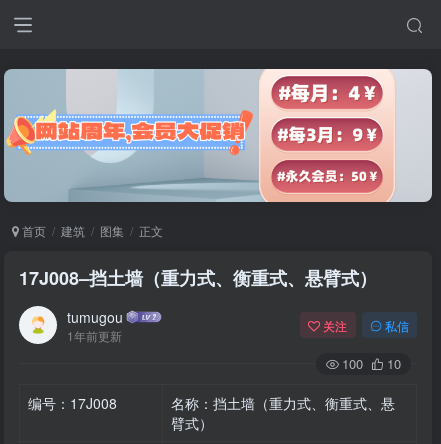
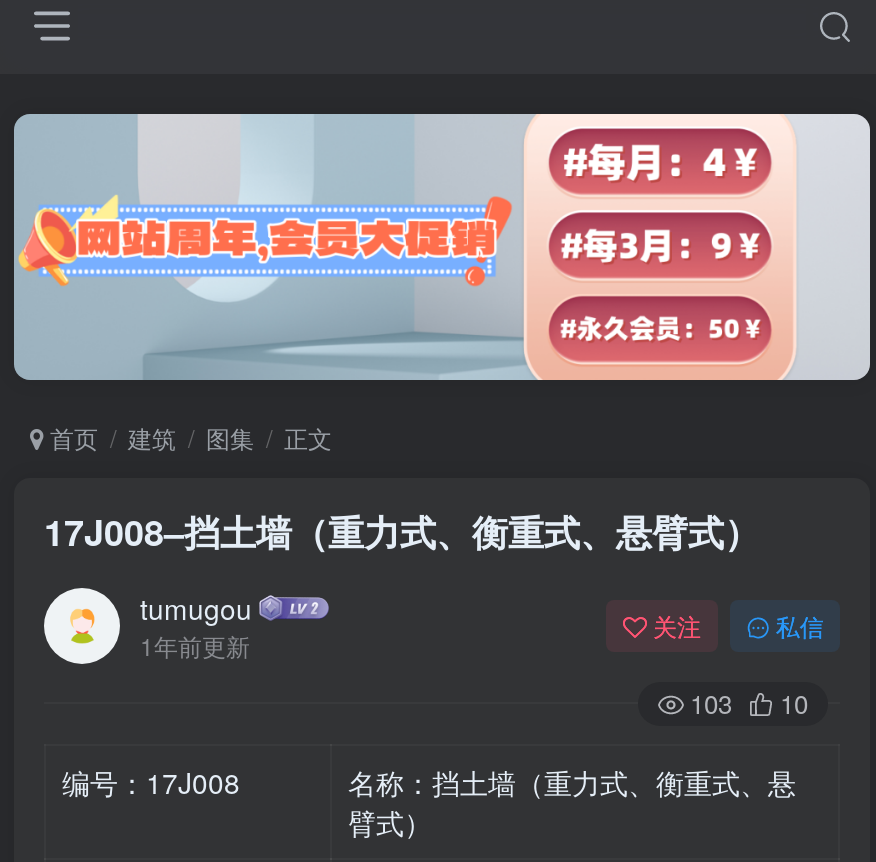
- 100 10
+ 103 10
